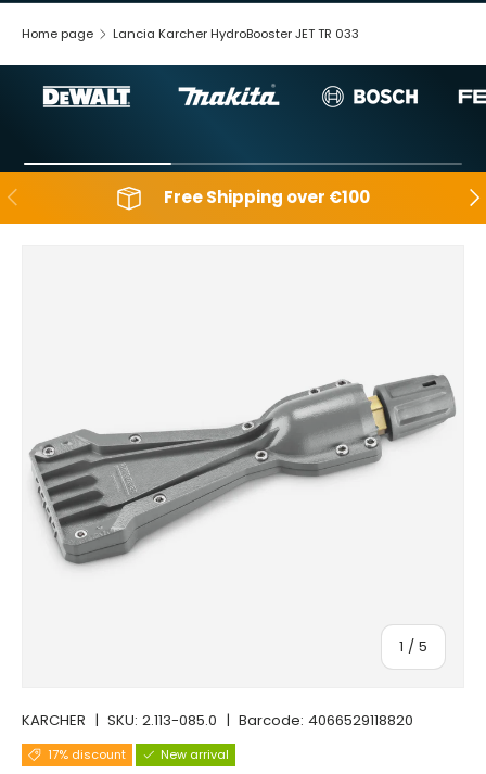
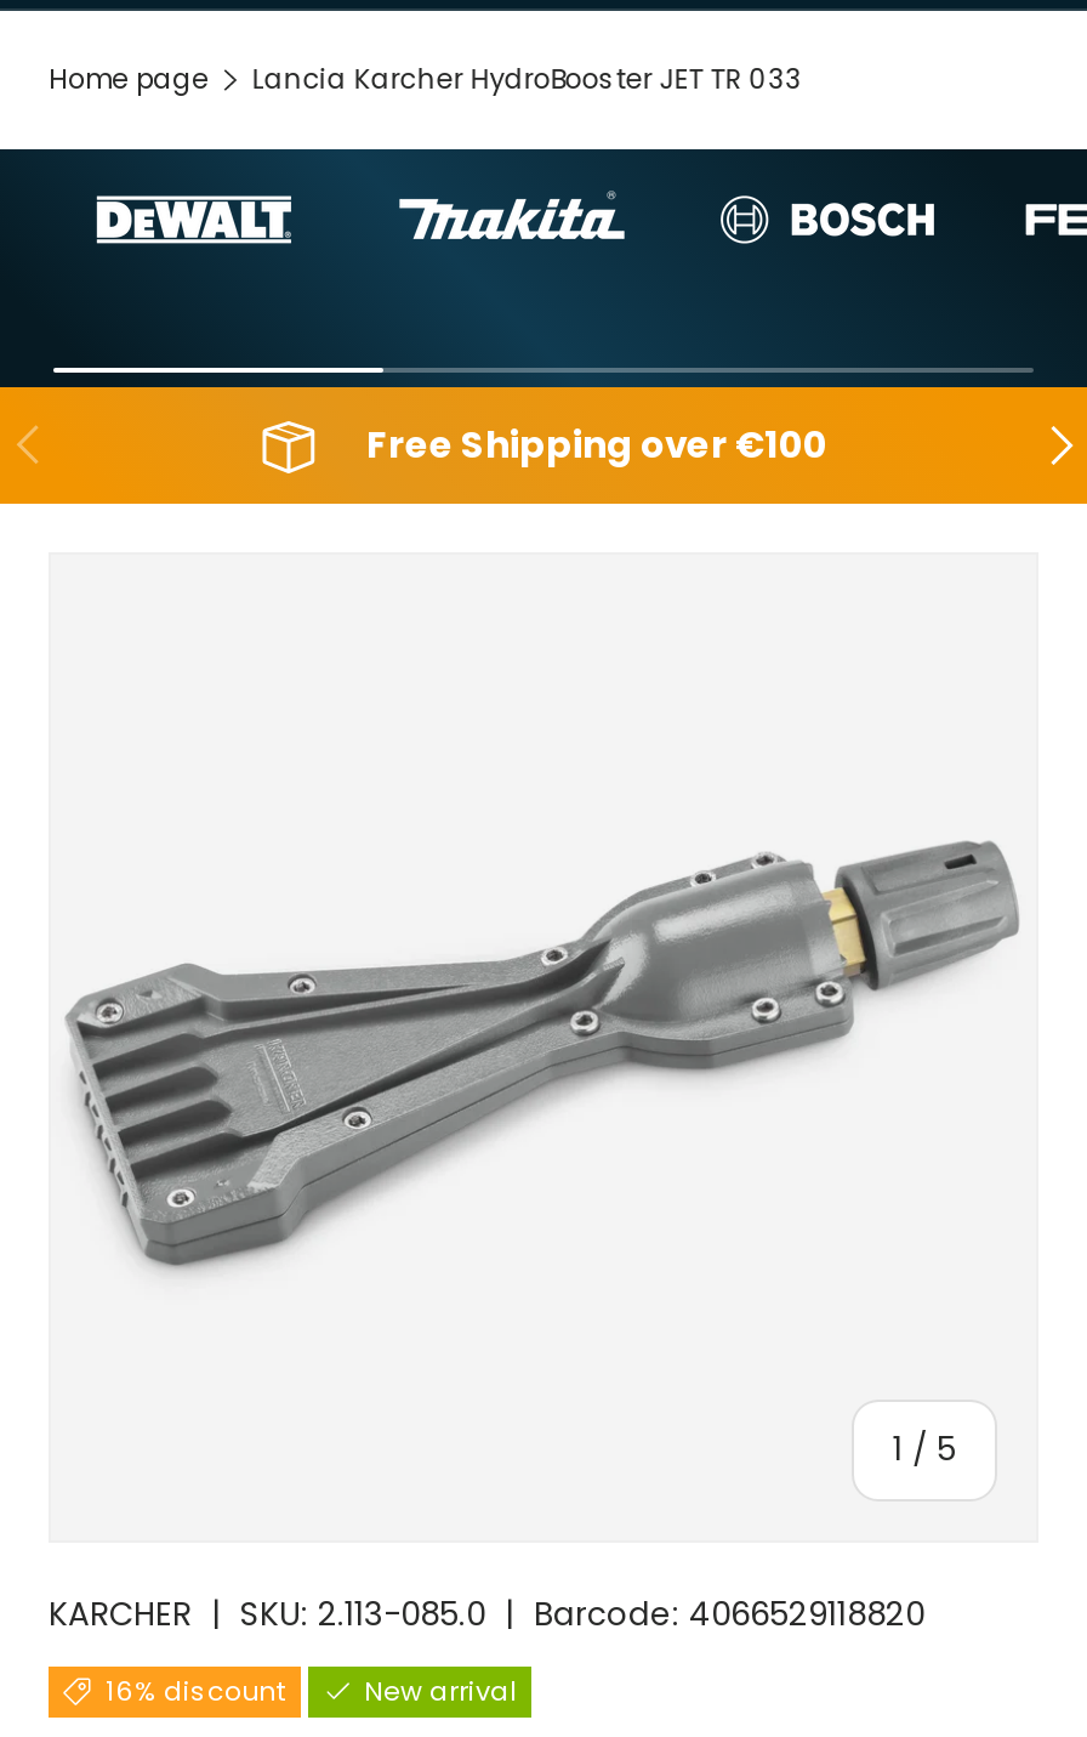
- 17% discount
+ 16% discount
